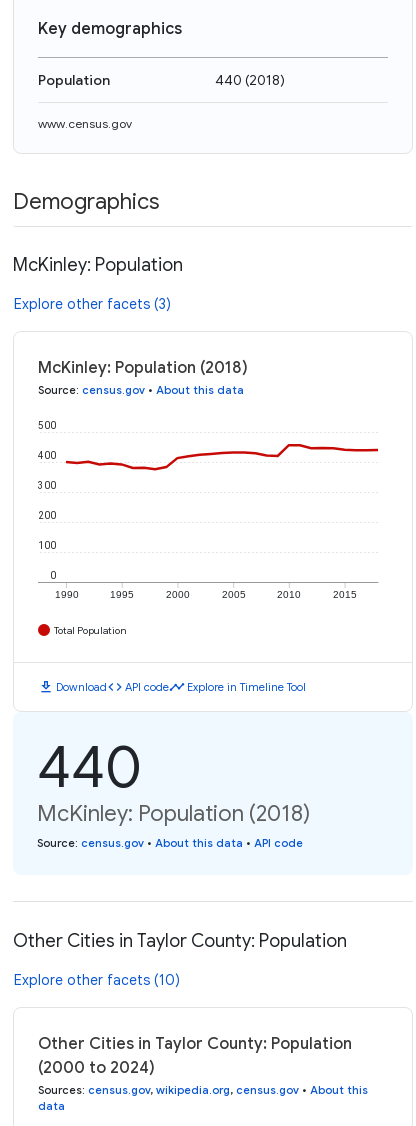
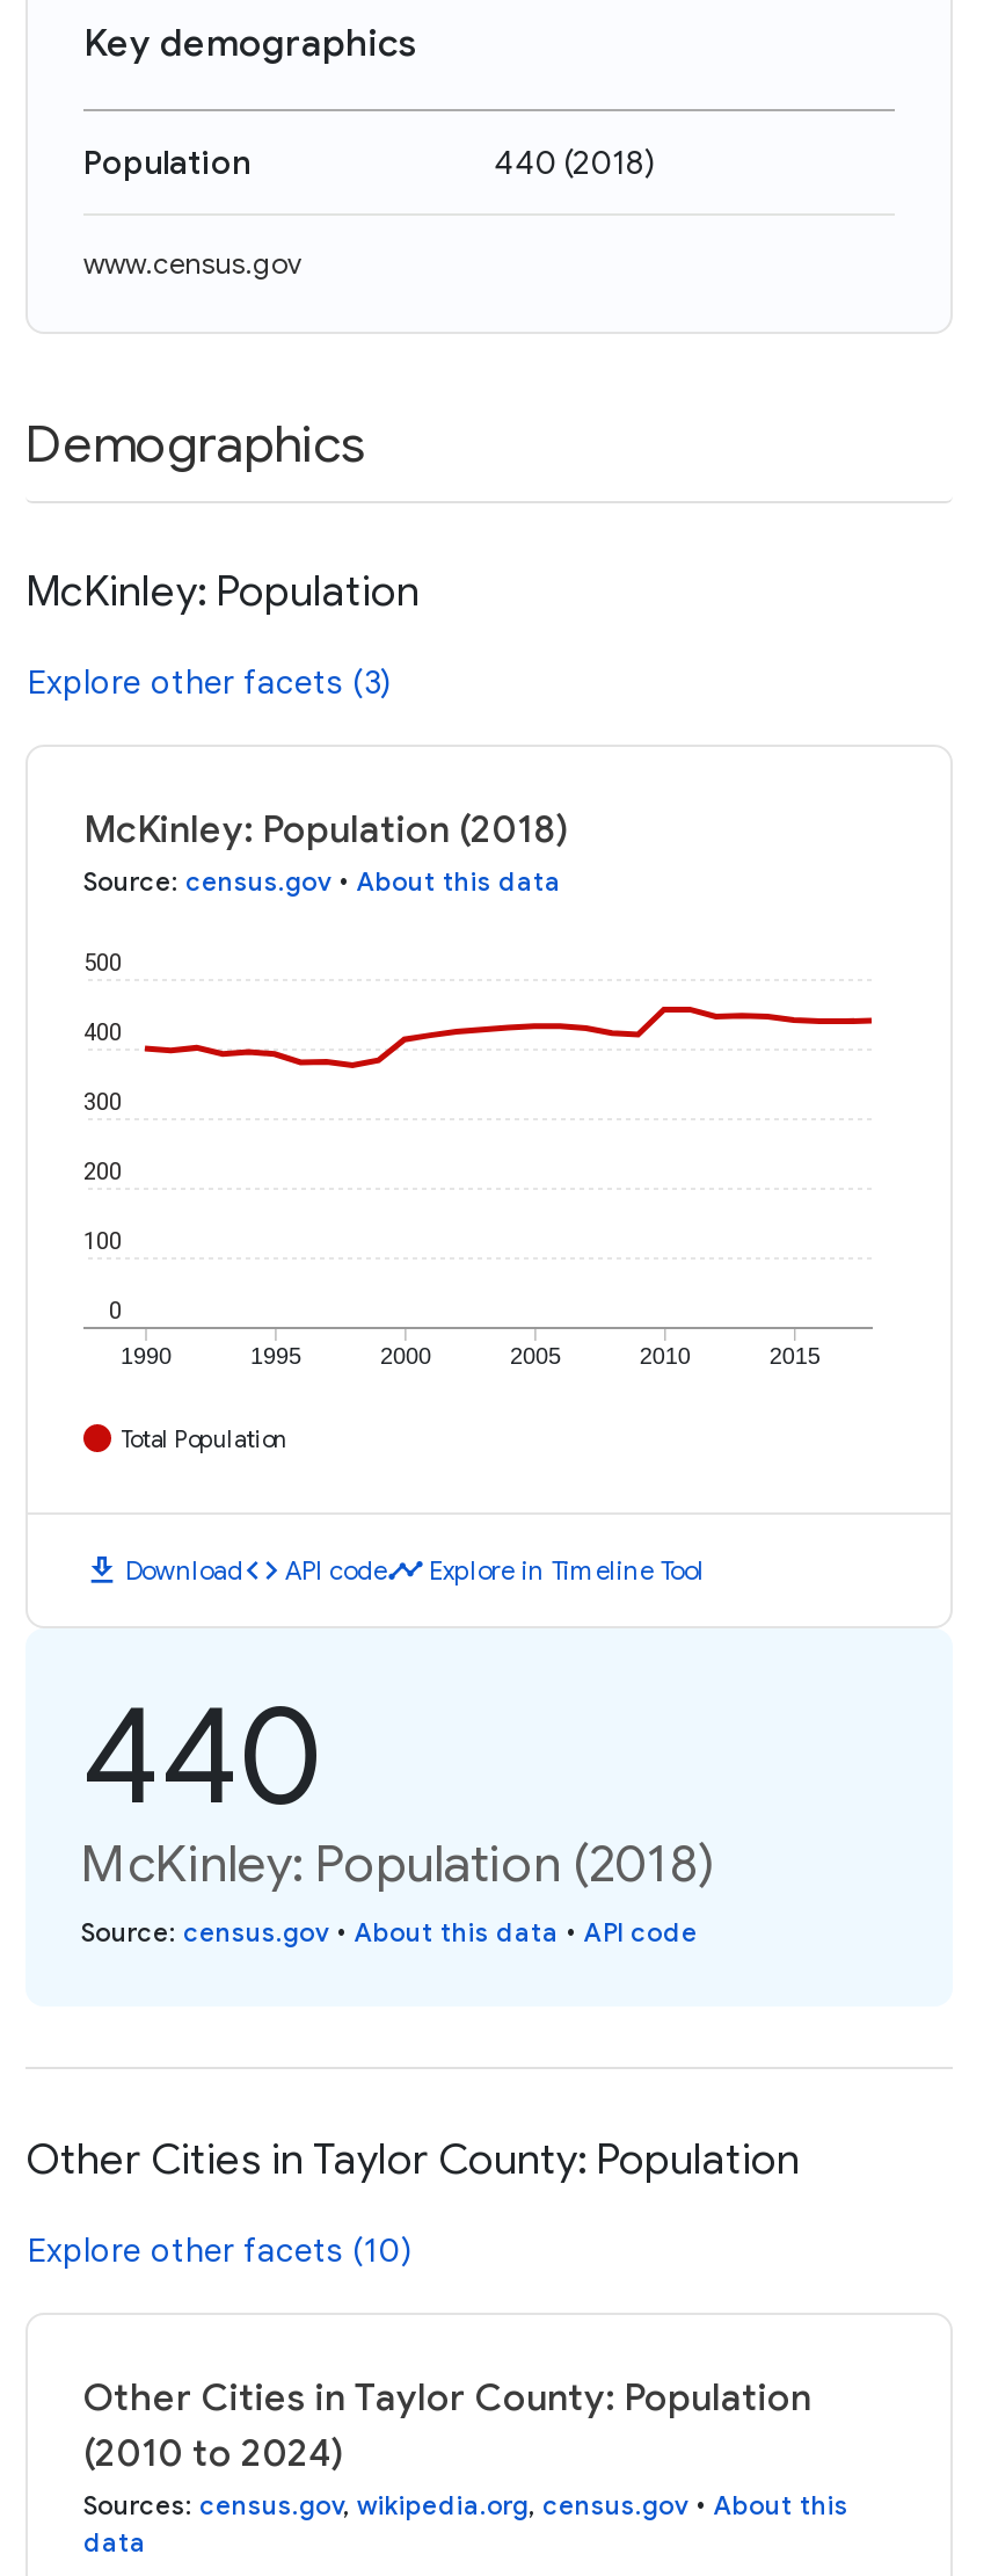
- (2000 to 2024)
+ (2010 to 2024)
